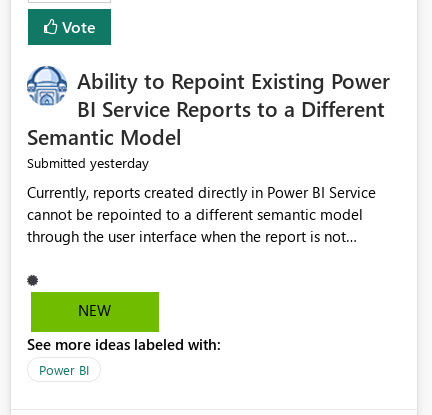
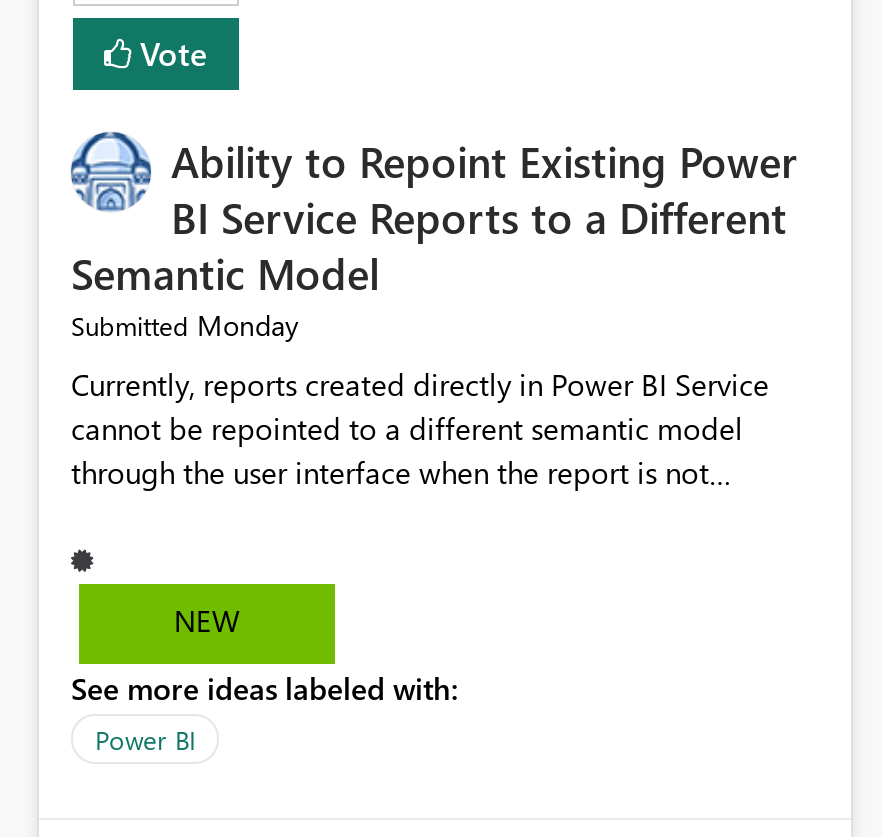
- Submitted yesterday
+ Submitted Monday
